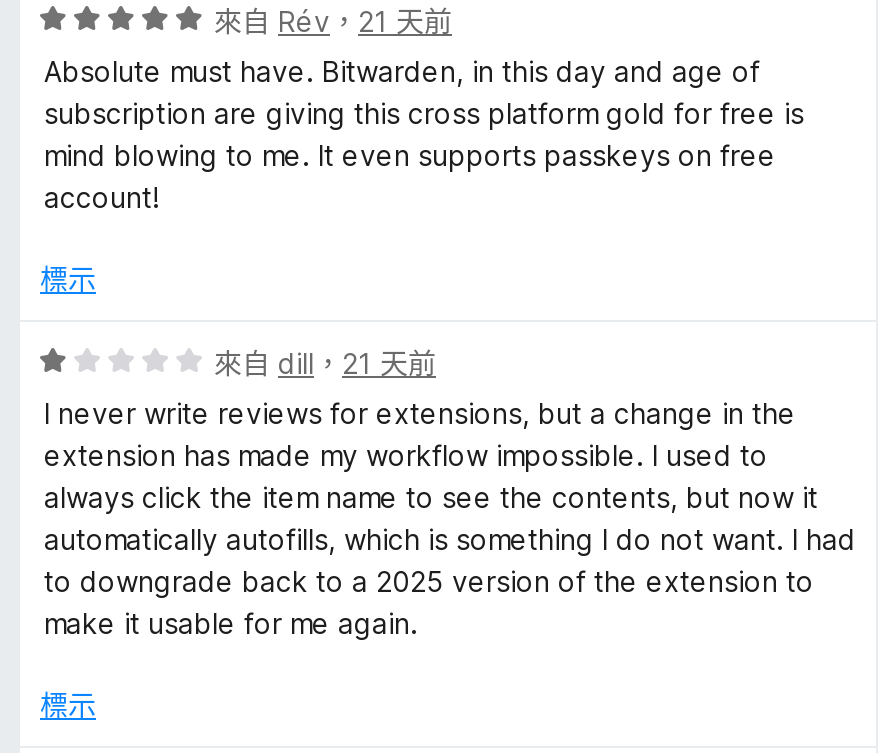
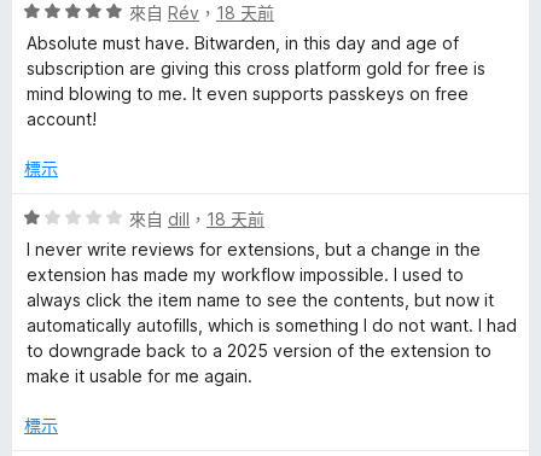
- 來自Rév，21 天前
+ 來自Rév，18 天前

- 來自dill，21 天前
+ 來自dill，18 天前
